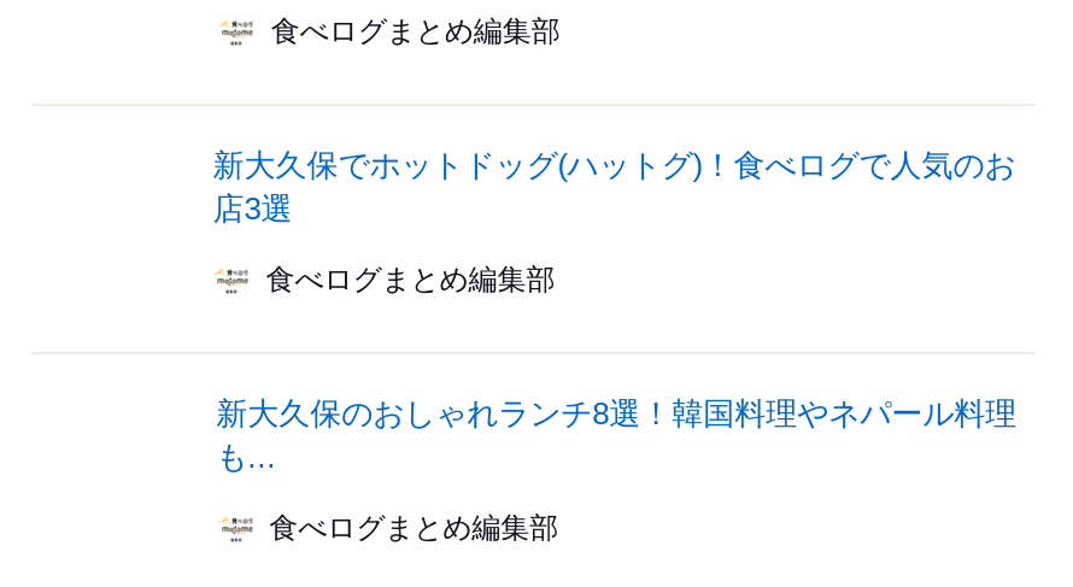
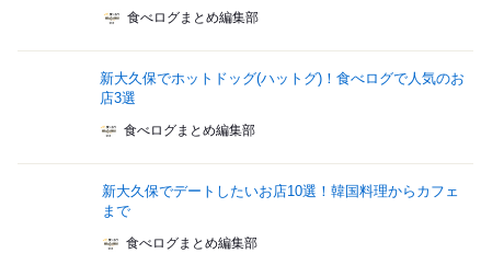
- 新大久保のおしゃれランチ8選！韓国料理やネパール料理
- も...
+ 新大久保でデートしたいお店10選！韓国料理からカフェ
+ まで
